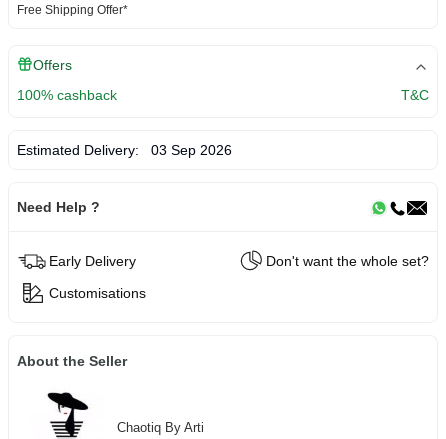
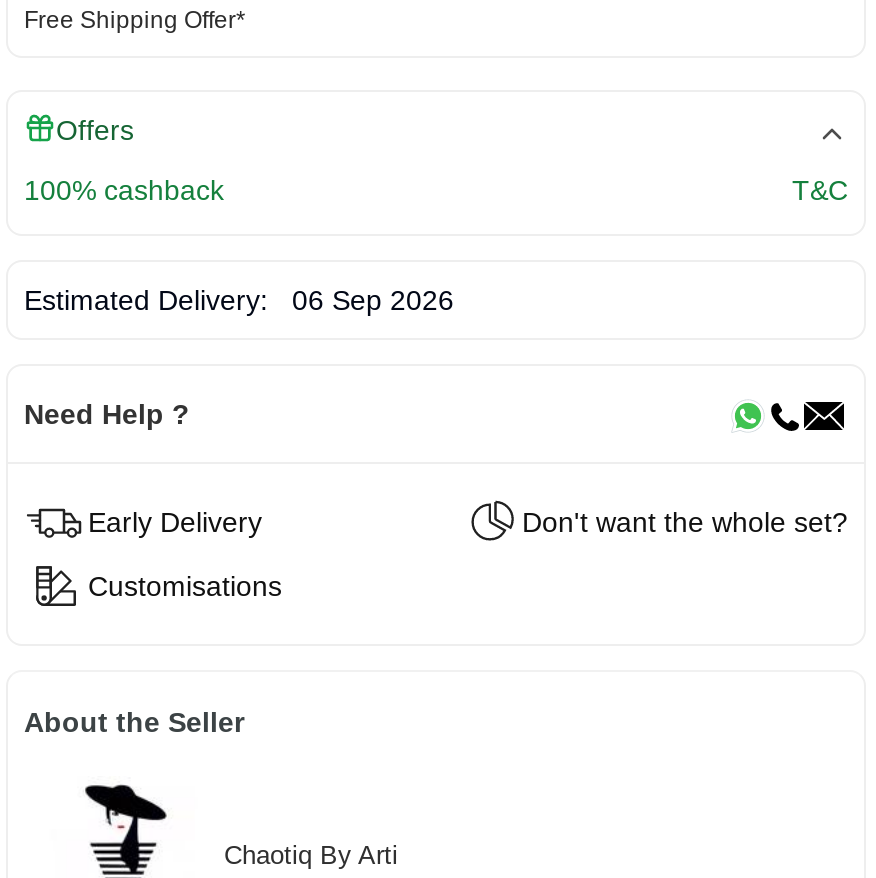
- Estimated Delivery: 03 Sep 2026
+ Estimated Delivery: 06 Sep 2026
